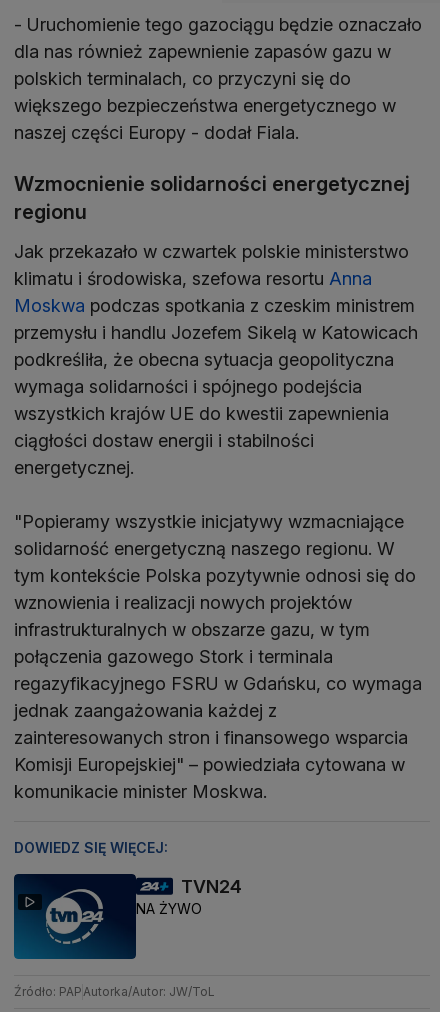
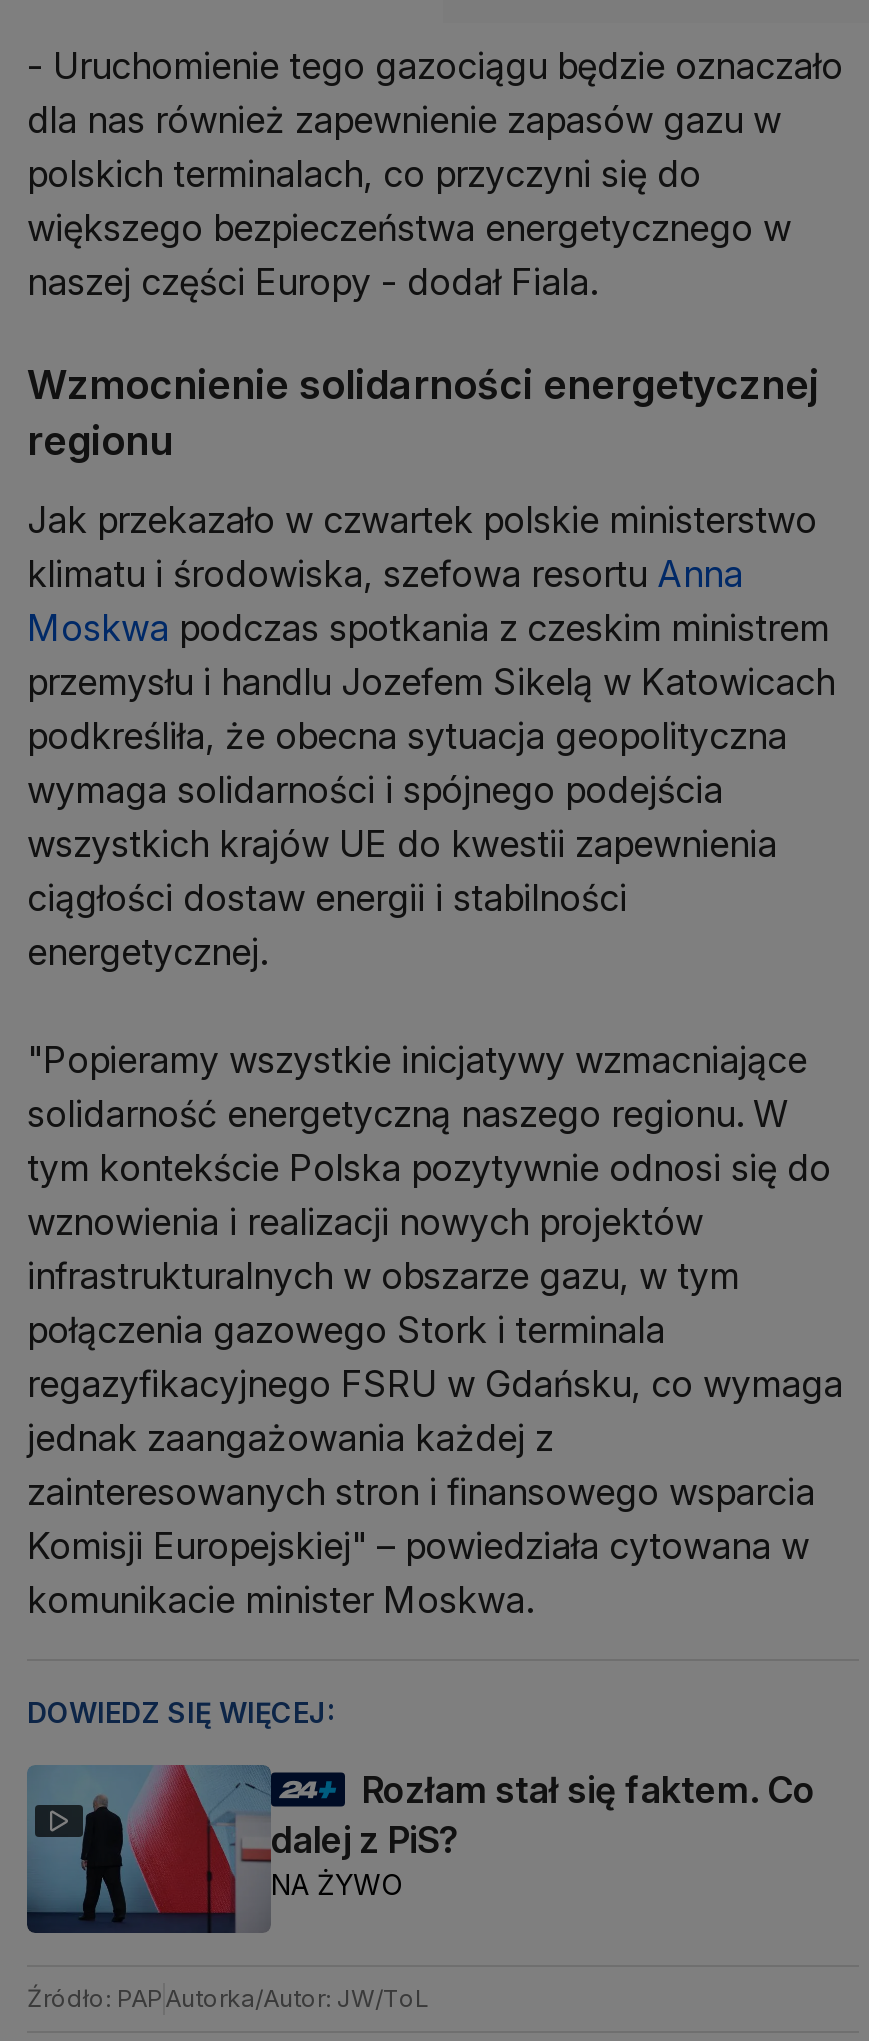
- [image]
+ [image]

- TVN24
+ Rozłam stał się faktem. Co
+ dalej z PiS?

moved down: NA ŻYWO
